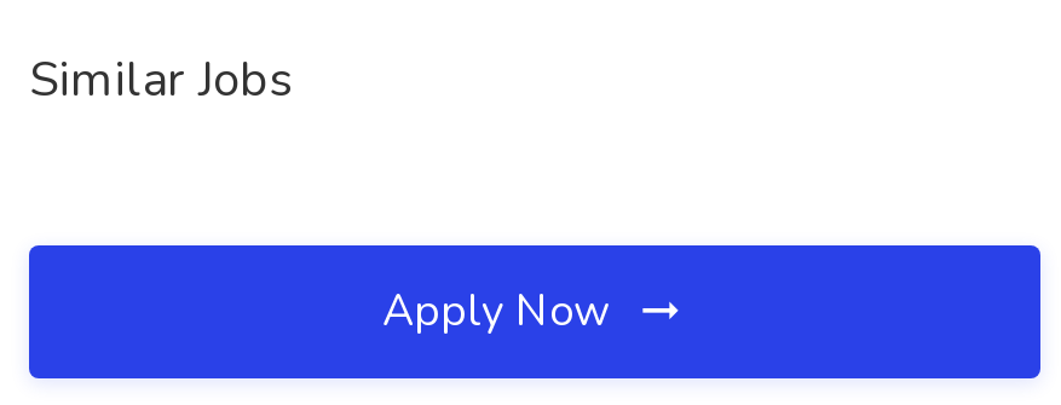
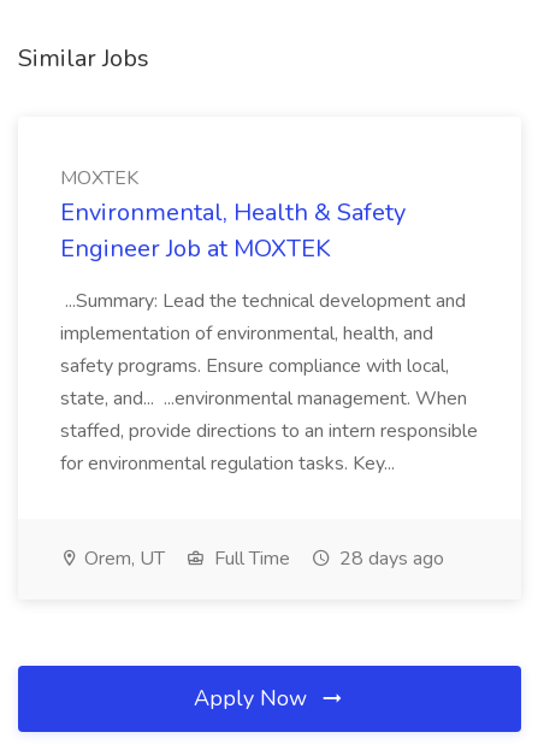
+ MOXTEK
+ Environmental, Health & Safety
+ Engineer Job at MOXTEK
+ ...Summary: Lead the technical development and
+ implementation of environmental, health, and
+ safety programs. Ensure compliance with local,
+ state, and... ...environmental management. When
+ staffed, provide directions to an intern responsible
+ for environmental regulation tasks. Key...

+ Orem, UT
+ Full Time
+ 28 days ago
